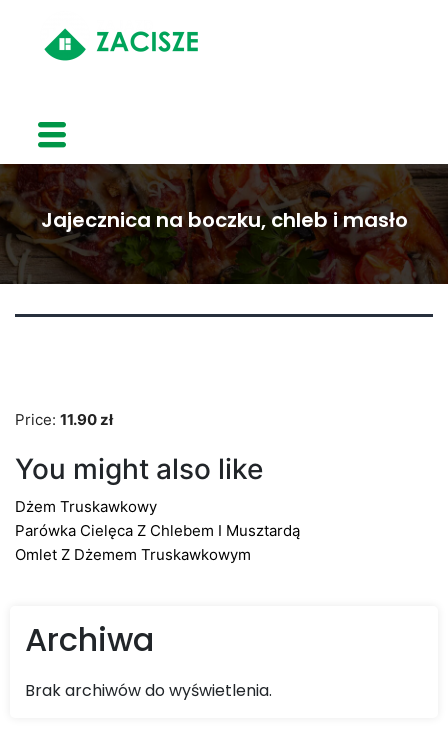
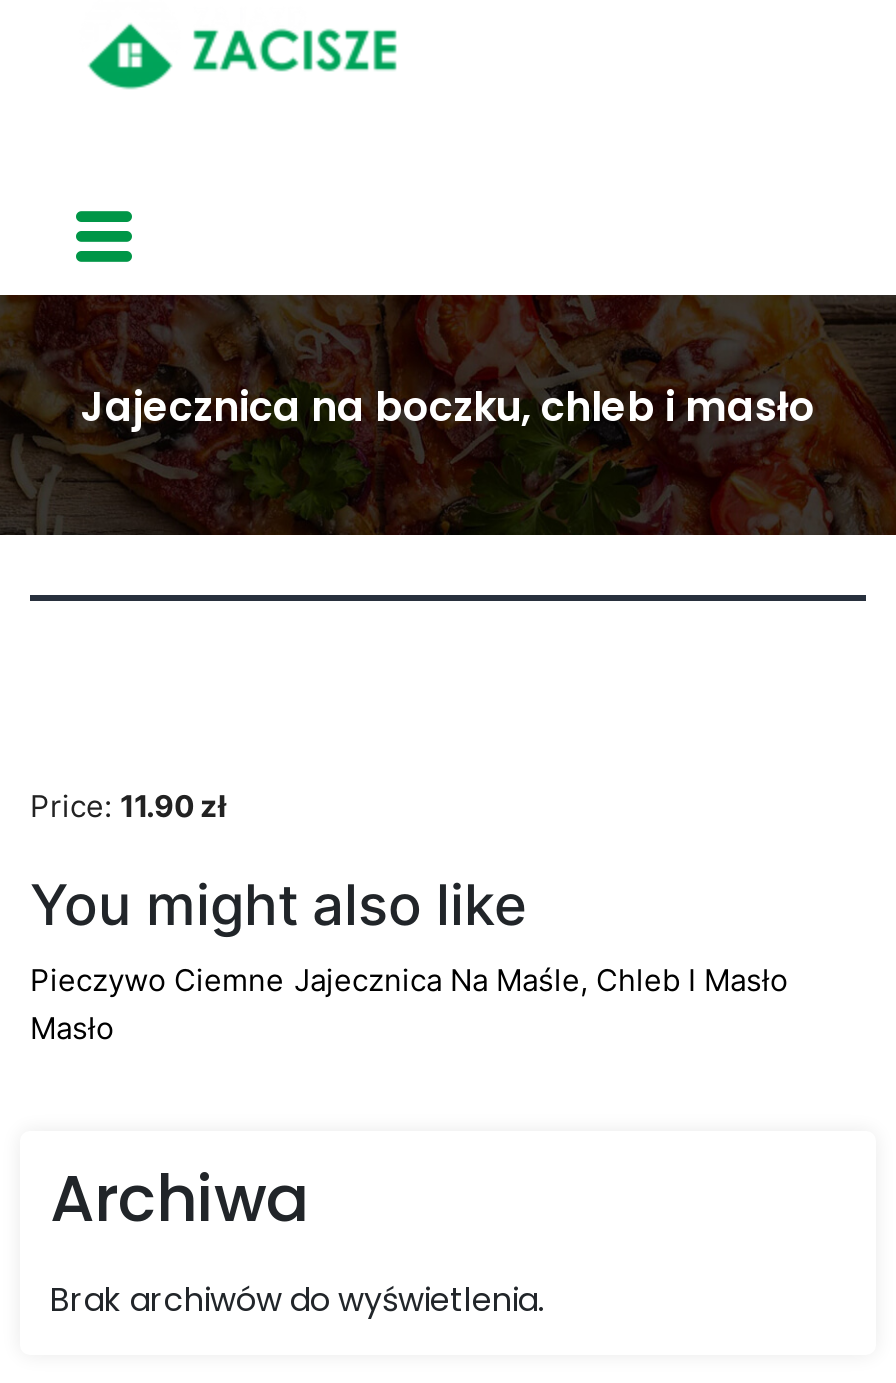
- Dżem Truskawkowy
- Parówka Cielęca Z Chlebem I Musztardą
- Omlet Z Dżemem Truskawkowym
+ Pieczywo Ciemne Jajecznica Na Maśle, Chleb I Masło
+ Masło
